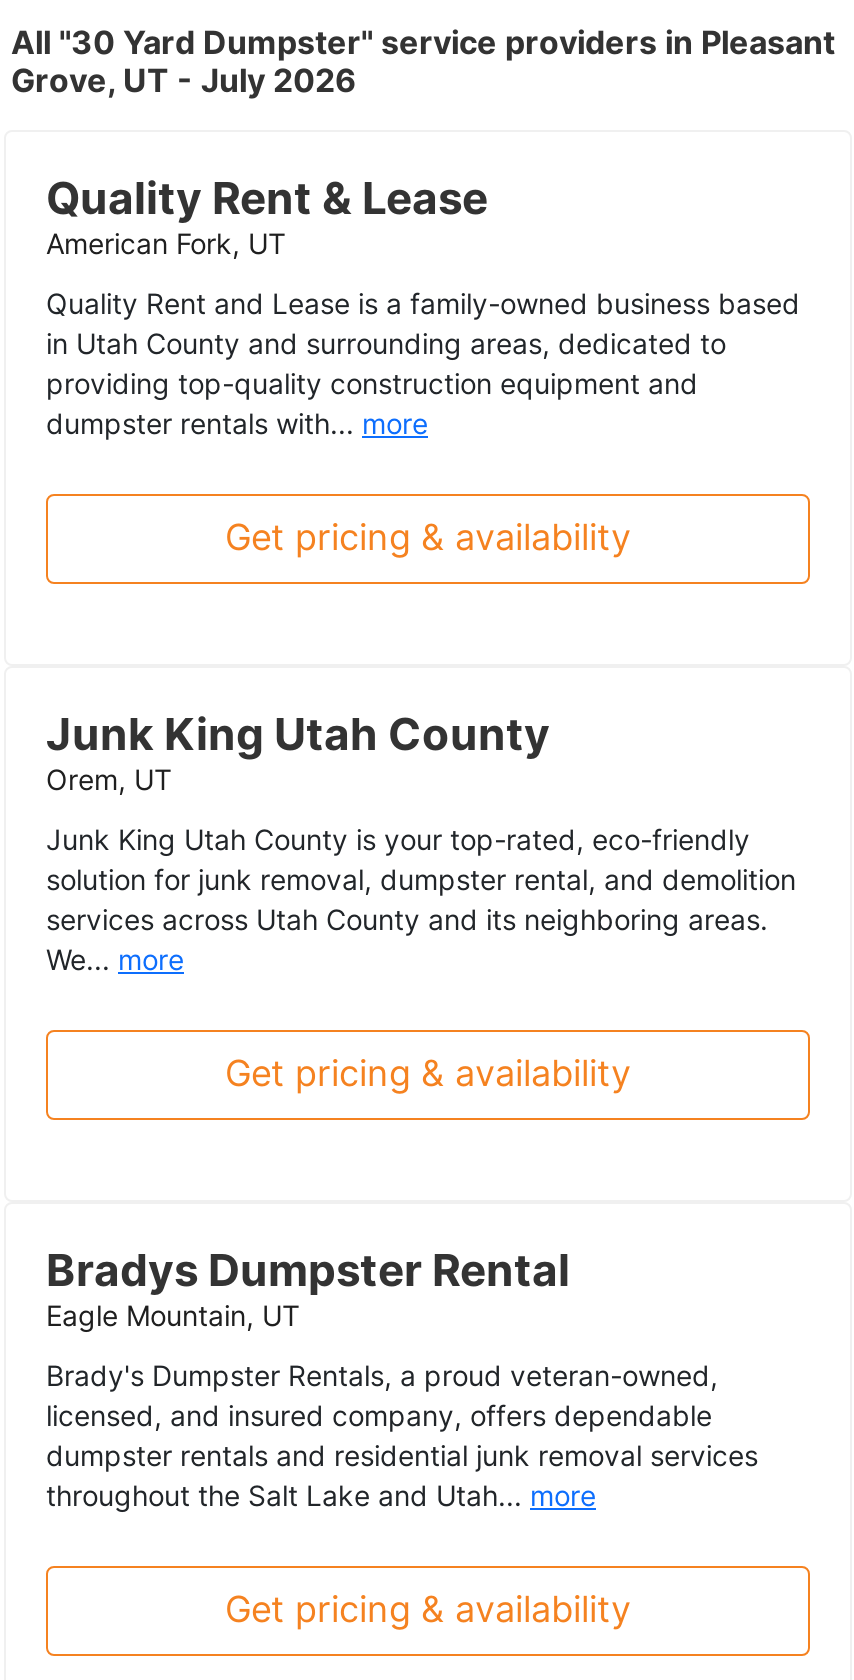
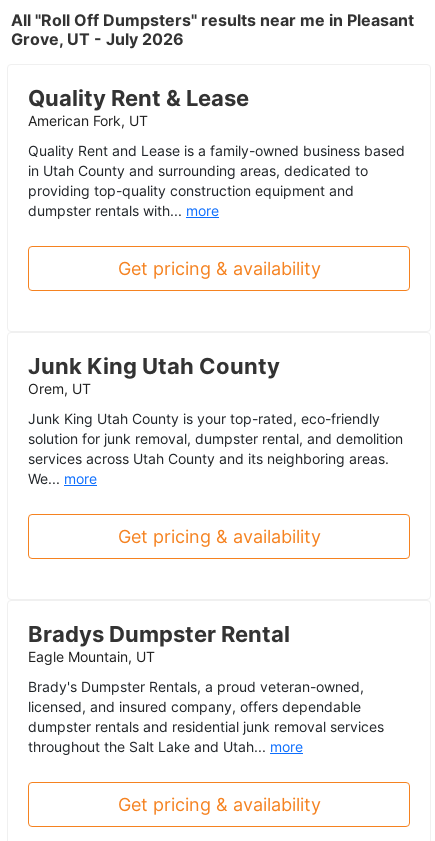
- All "30 Yard Dumpster" service providers in Pleasant
+ All "Roll Off Dumpsters" results near me in Pleasant
